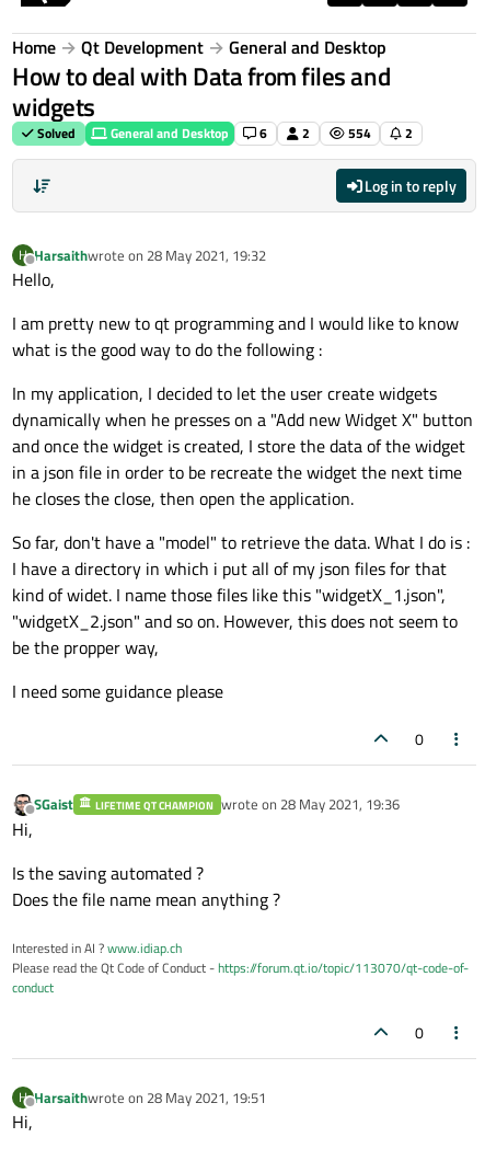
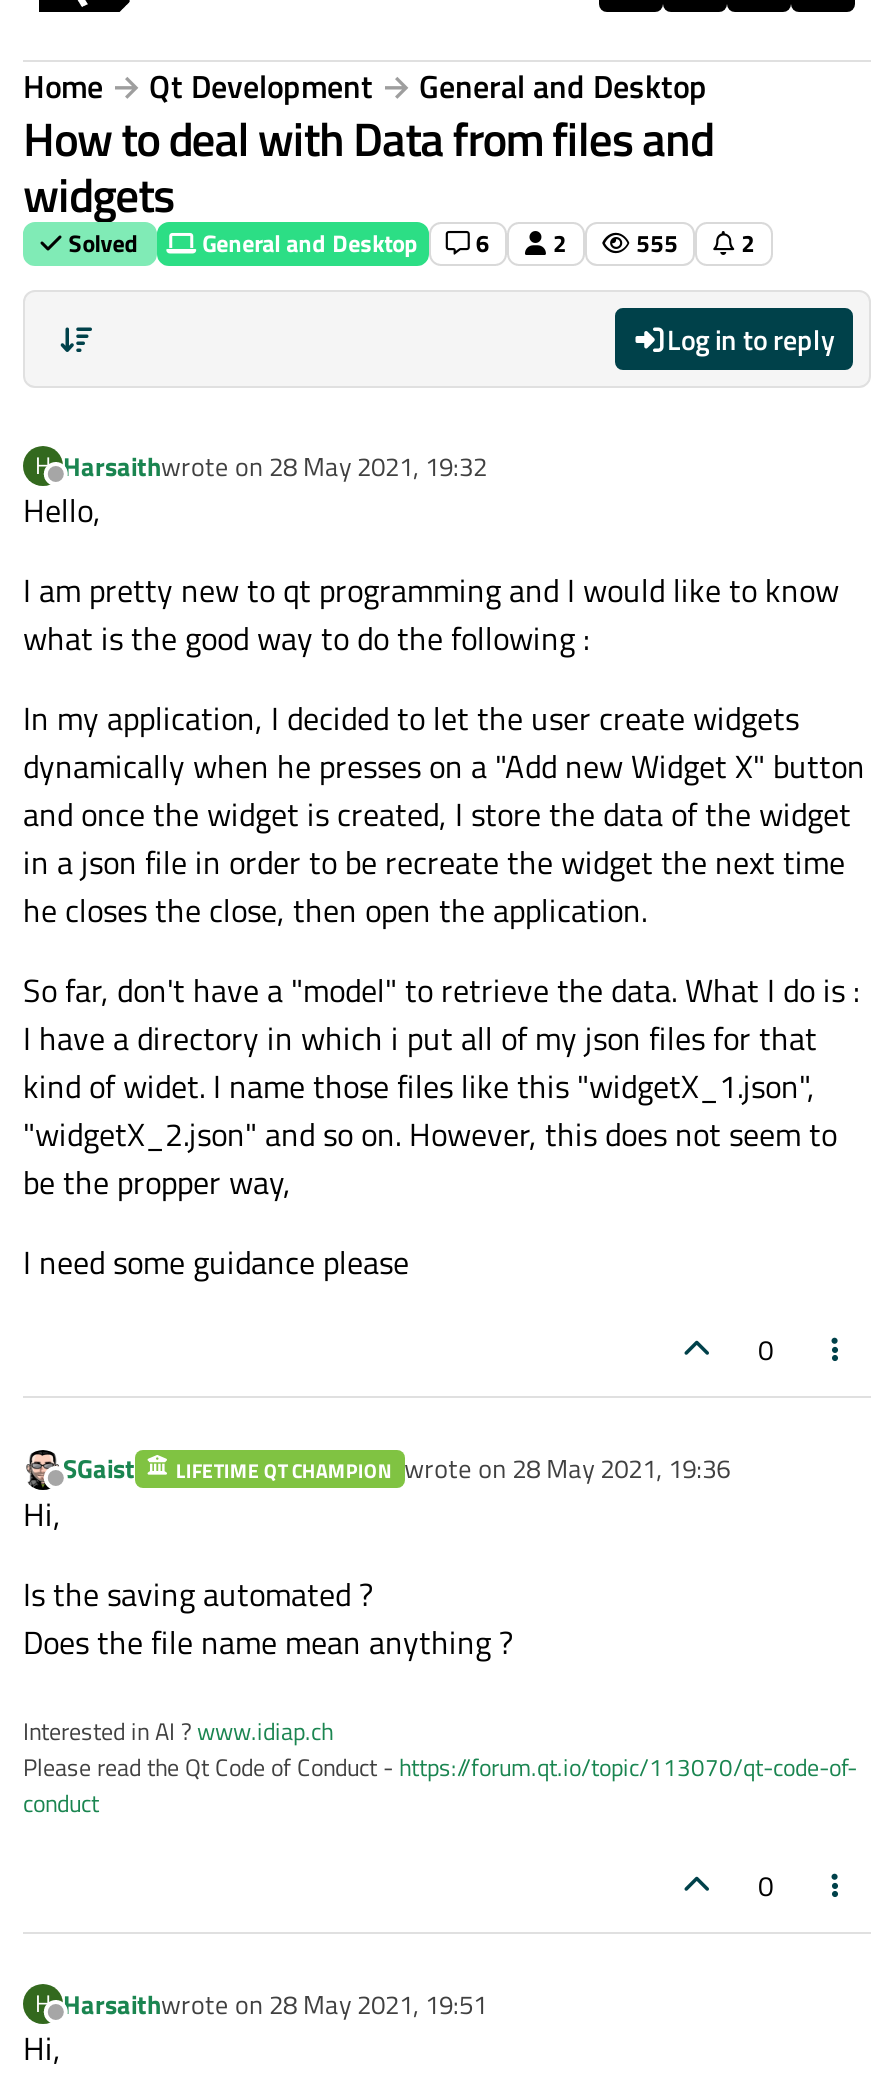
- Solved General and Desktop 6 2 554 2
+ Solved General and Desktop 6 2 555 2
